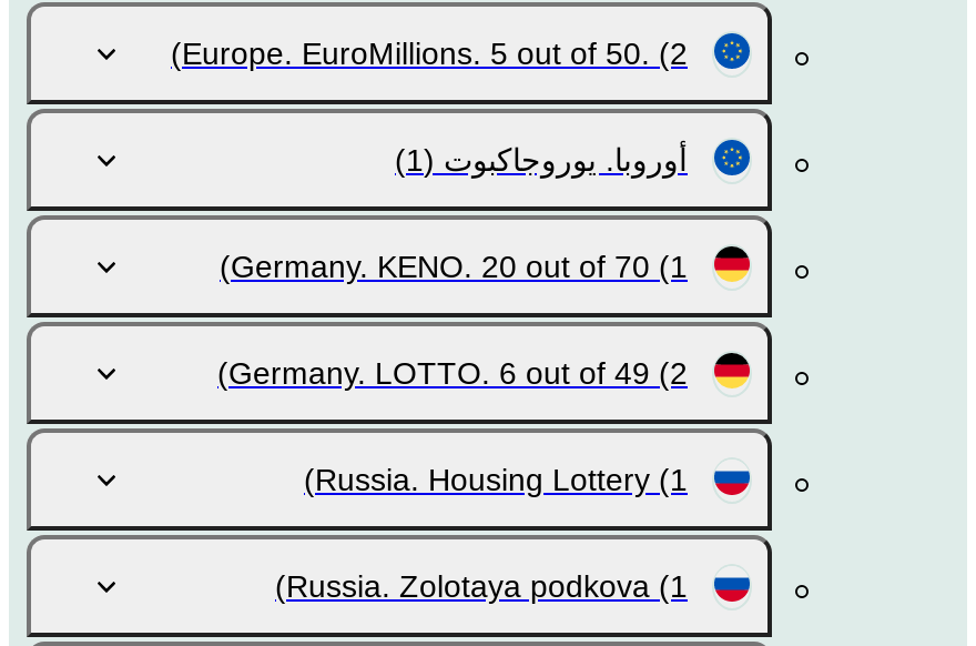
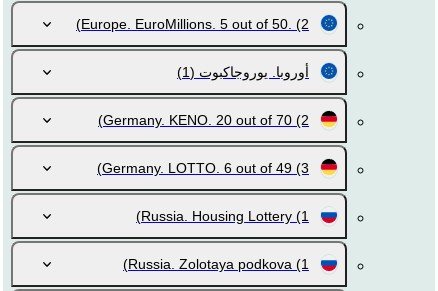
- Germany. KENO. 20 out of 70 (1)
+ Germany. KENO. 20 out of 70 (2)

- Germany. LOTTO. 6 out of 49 (2)
+ Germany. LOTTO. 6 out of 49 (3)
